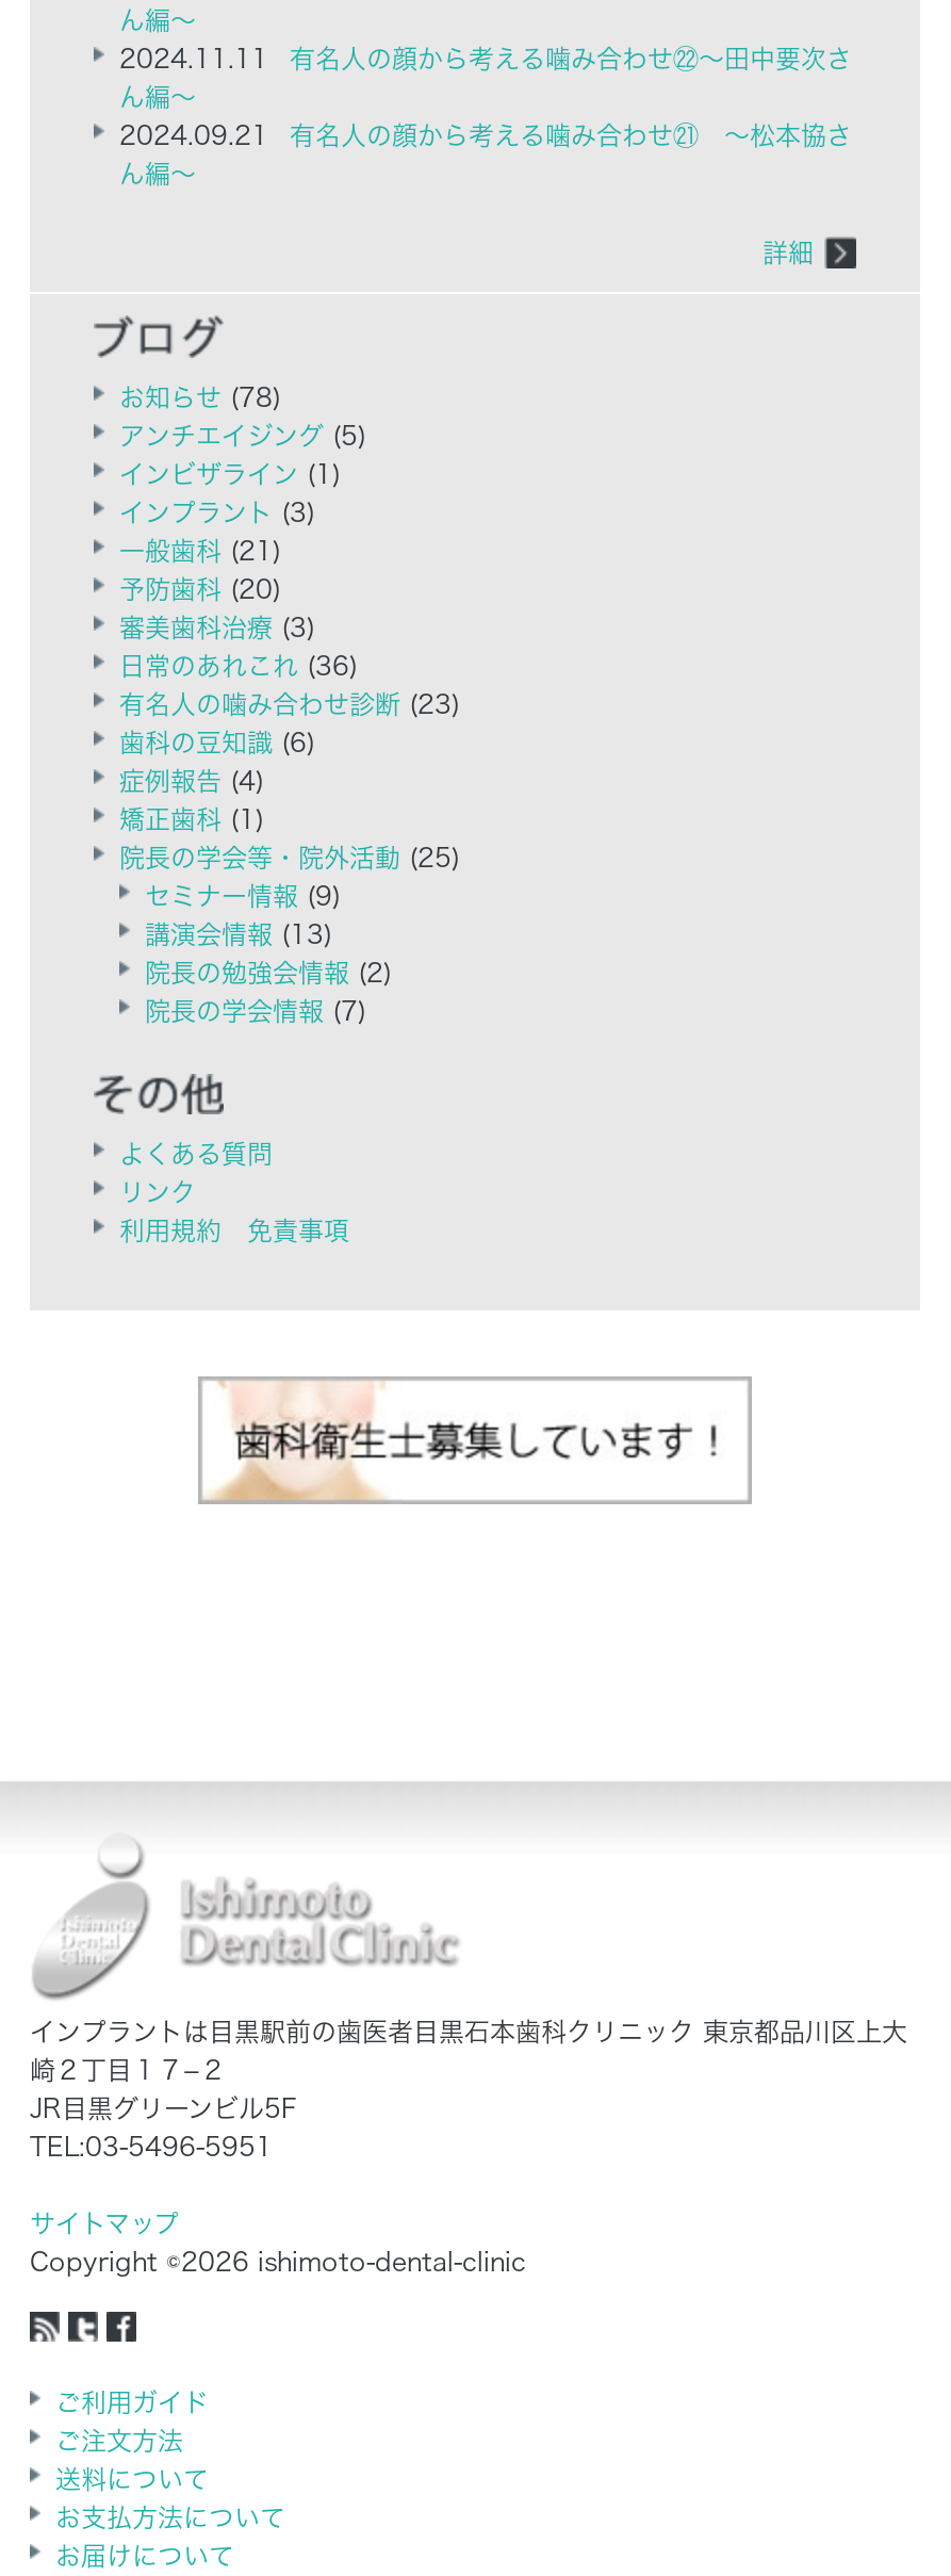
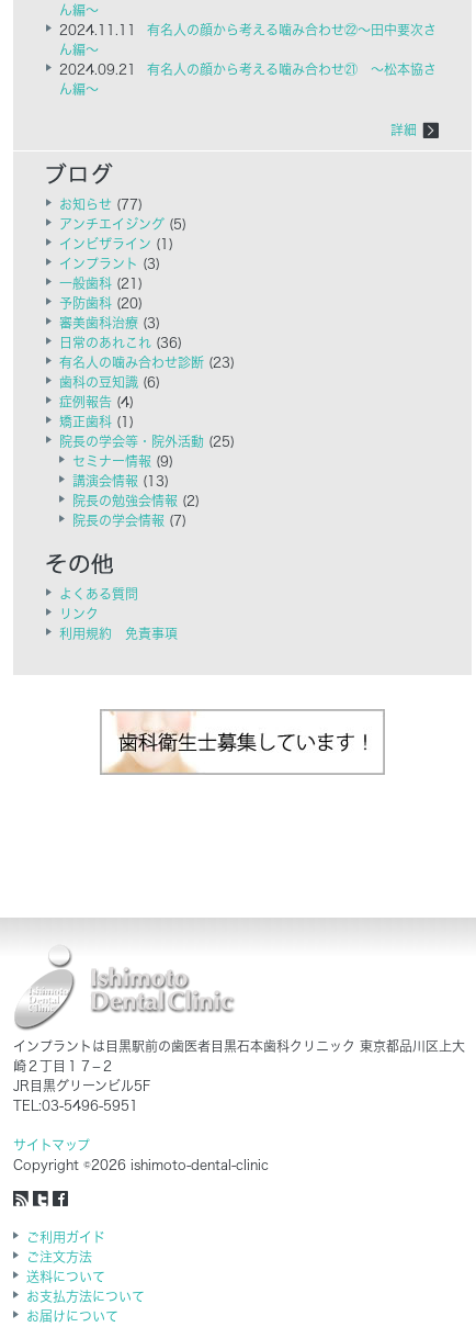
- お知らせ(78)
+ お知らせ(77)
